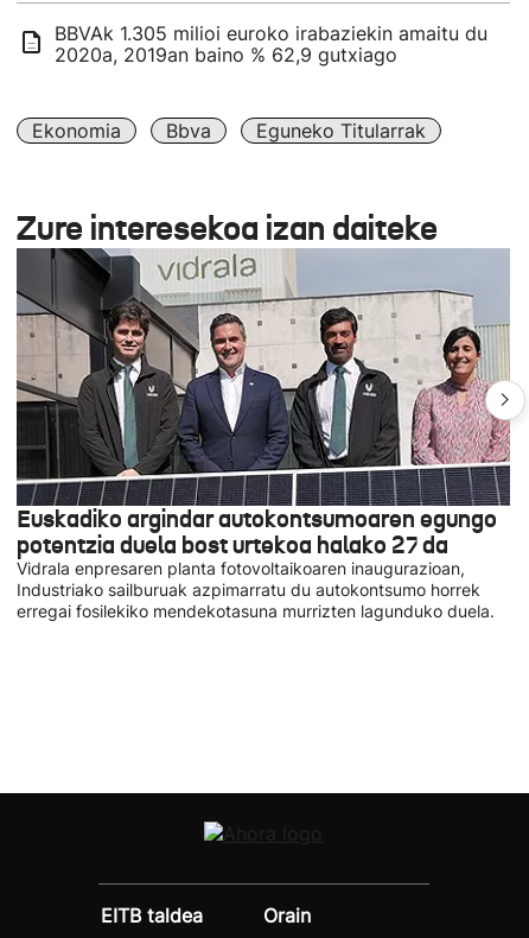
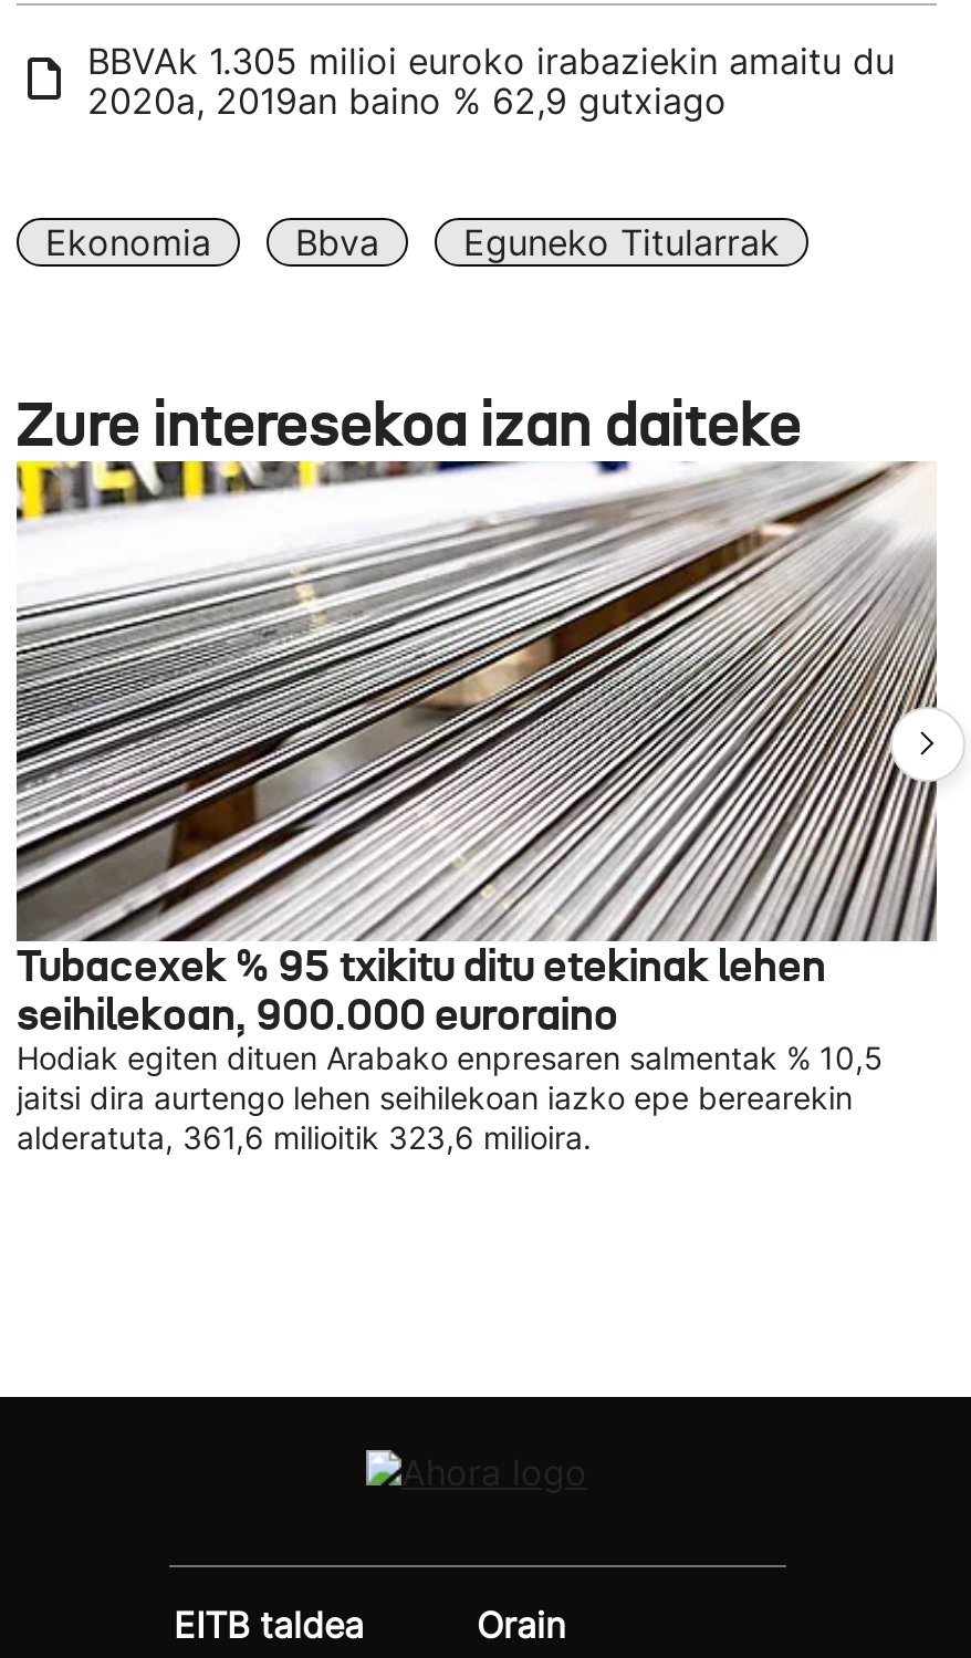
- [image]
+ [image]

- Euskadiko argindar autokontsumoaren egungo
- potentzia duela bost urtekoa halako 27 da
- Vidrala enpresaren planta fotovoltaikoaren inaugurazioan,
- Industriako sailburuak azpimarratu du autokontsumo horrek
- erregai fosilekiko mendekotasuna murrizten lagunduko duela.
+ Tubacexek % 95 txikitu ditu etekinak lehen
+ seihilekoan, 900.000 euroraino
+ Hodiak egiten dituen Arabako enpresaren salmentak % 10,5
+ jaitsi dira aurtengo lehen seihilekoan iazko epe berearekin
+ alderatuta, 361,6 milioitik 323,6 milioira.
